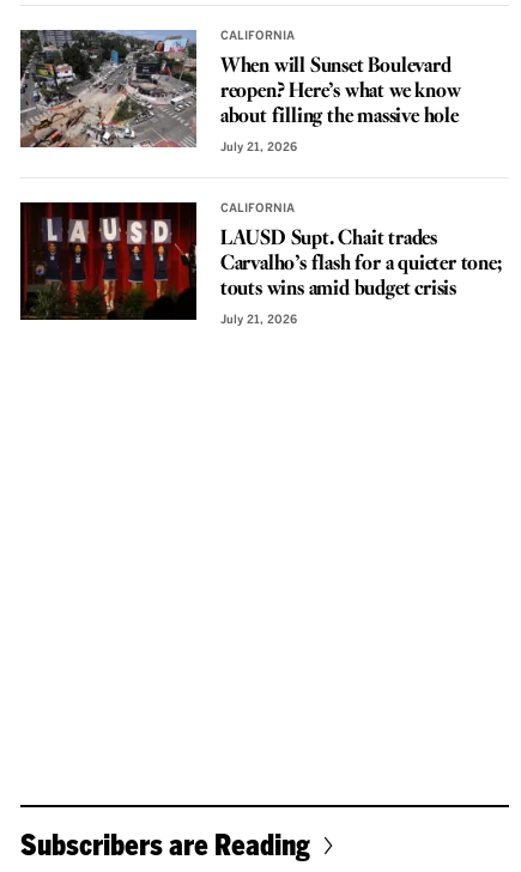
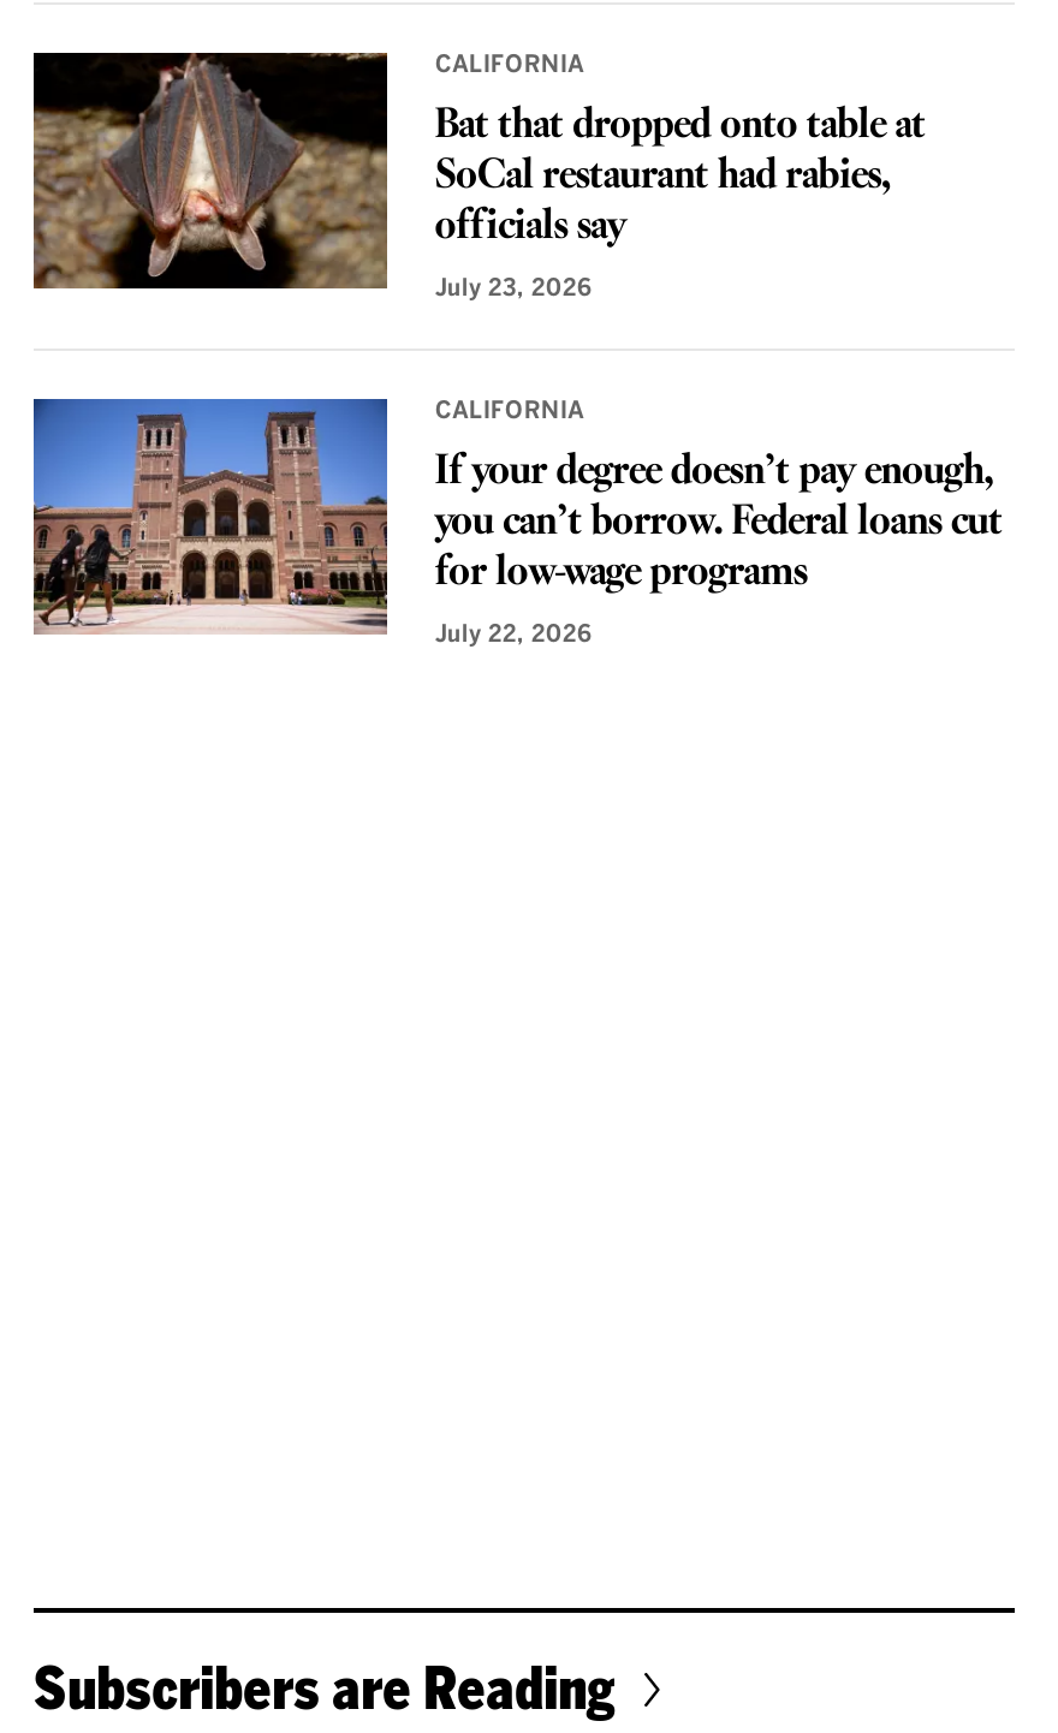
- [image]
- When will Sunset Boulevard
- reopen? Here’s what we know
- about filling the massive hole
- July 21, 2026
+ [image]
+ Bat that dropped onto table at
+ SoCal restaurant had rabies,
+ officials say
+ July 23, 2026

- [image]
- LAUSD Supt. Chait trades
- Carvalho’s flash for a quieter tone;
- touts wins amid budget crisis
- July 21, 2026
+ [image]
+ If your degree doesn’t pay enough,
+ you can’t borrow. Federal loans cut
+ for low-wage programs
+ July 22, 2026
